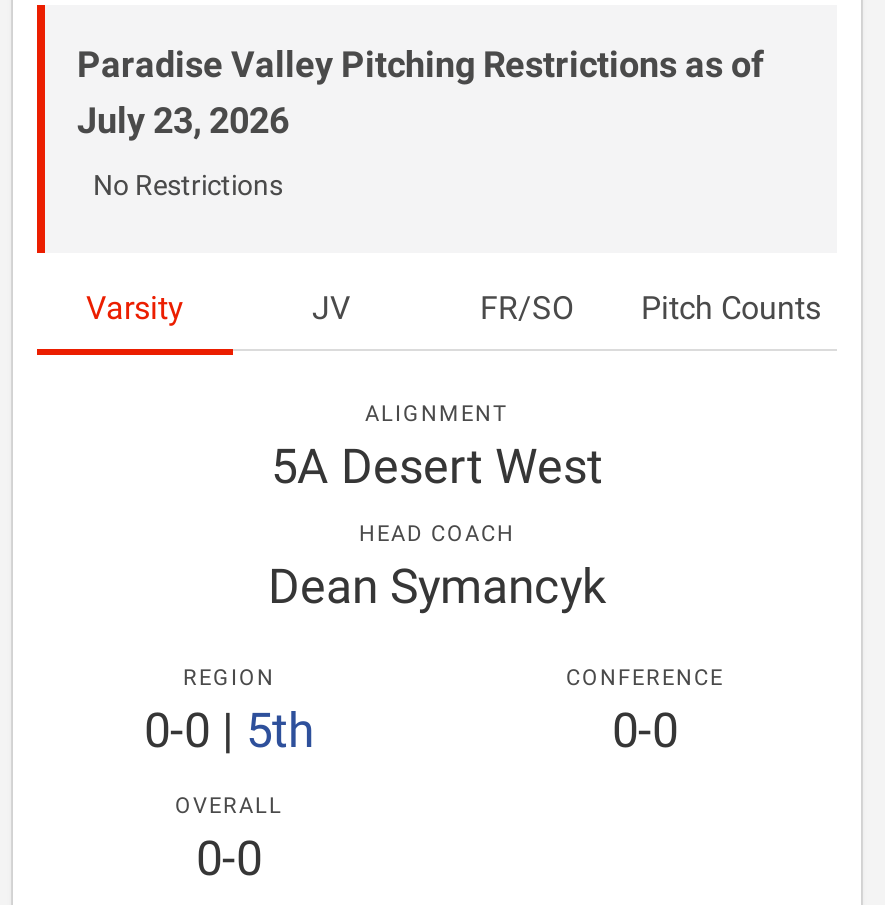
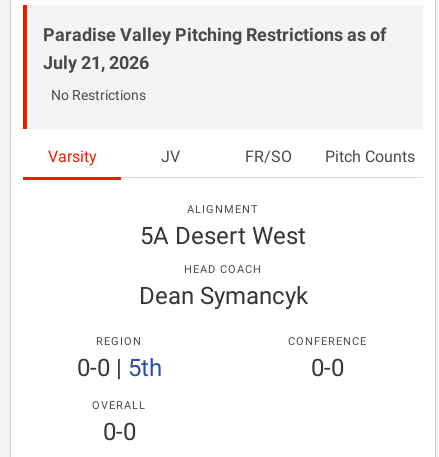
- July 23, 2026
+ July 21, 2026
